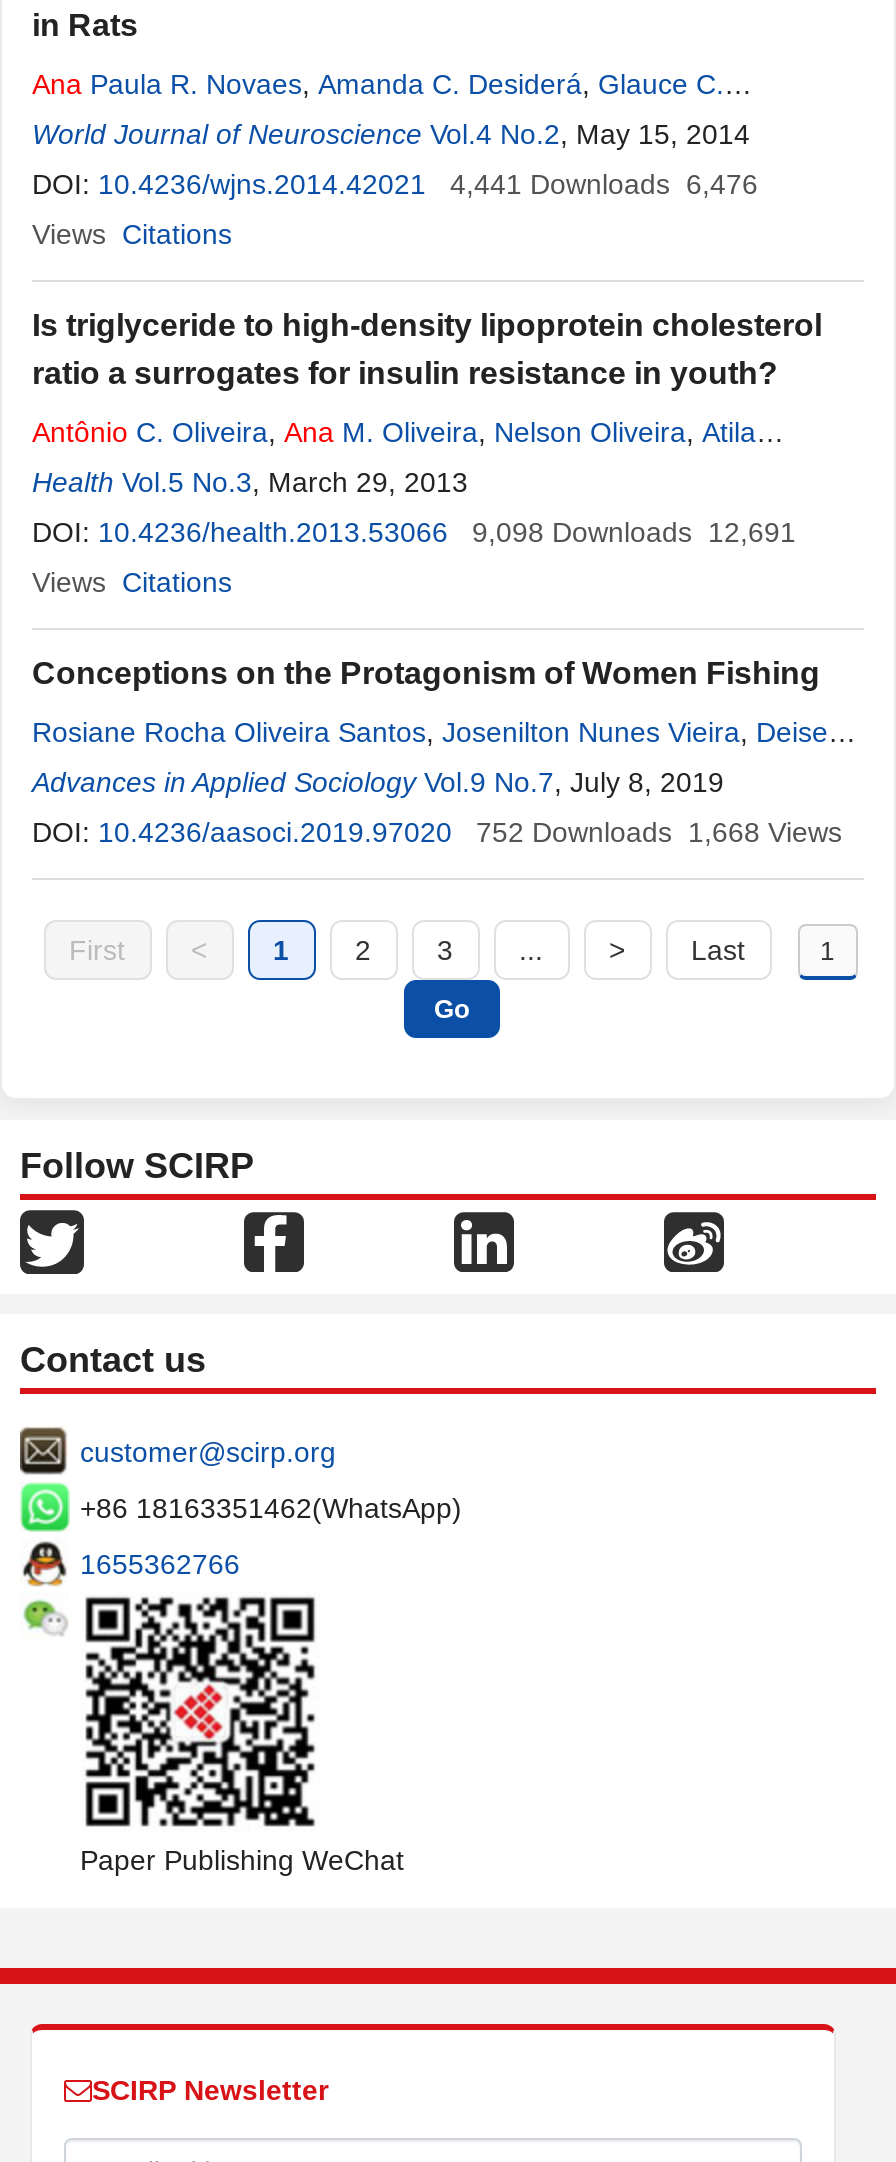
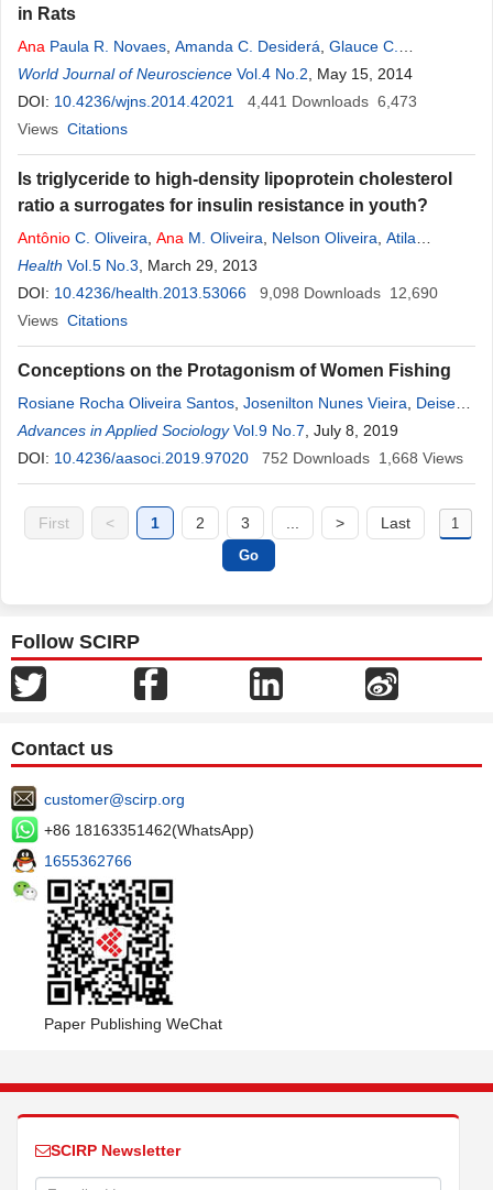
- DOI: 10.4236/wjns.2014.42021 4,441 Downloads 6,476
+ DOI: 10.4236/wjns.2014.42021 4,441 Downloads 6,473

- 9,098 Downloads 12,691
+ 9,098 Downloads 12,690
